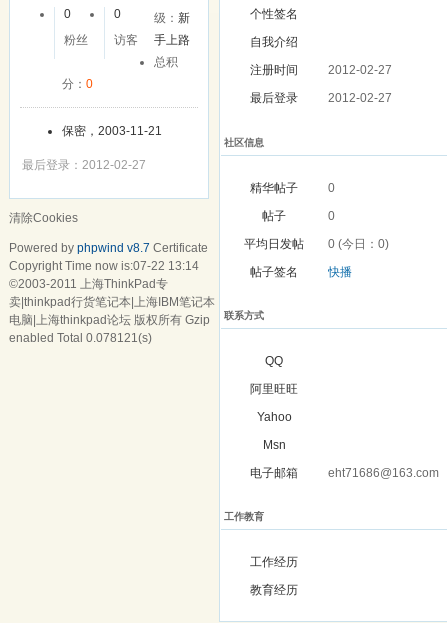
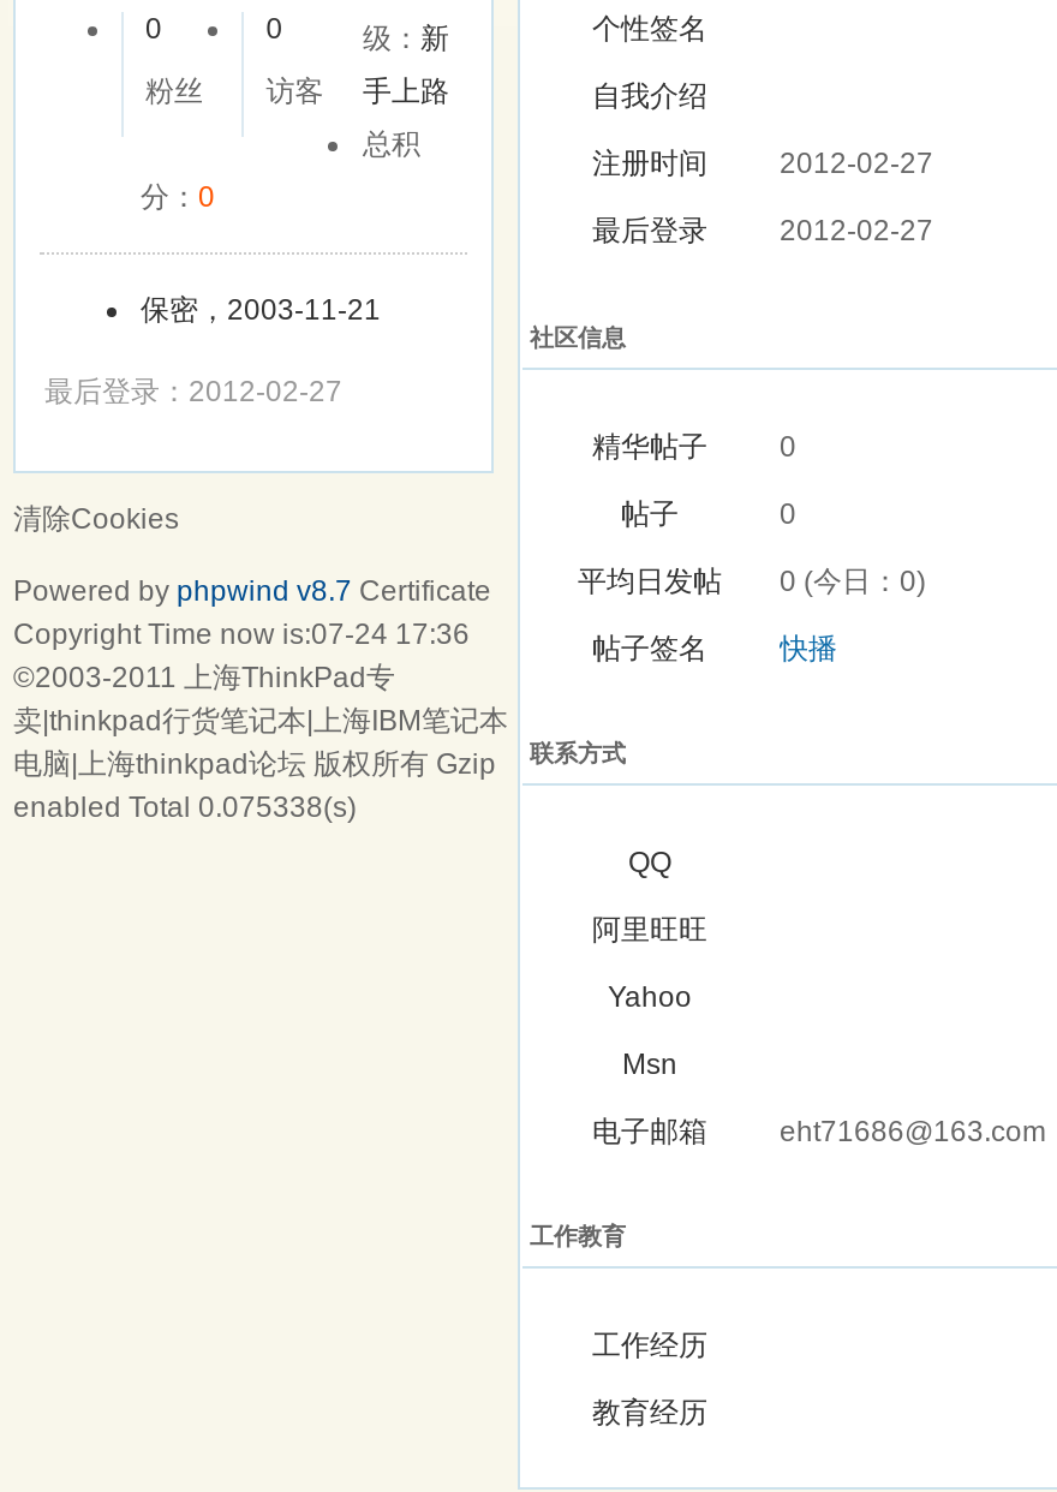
- Copyright Time now is:07-22 13:14
+ Copyright Time now is:07-24 17:36

- enabled Total 0.078121(s)
+ enabled Total 0.075338(s)
